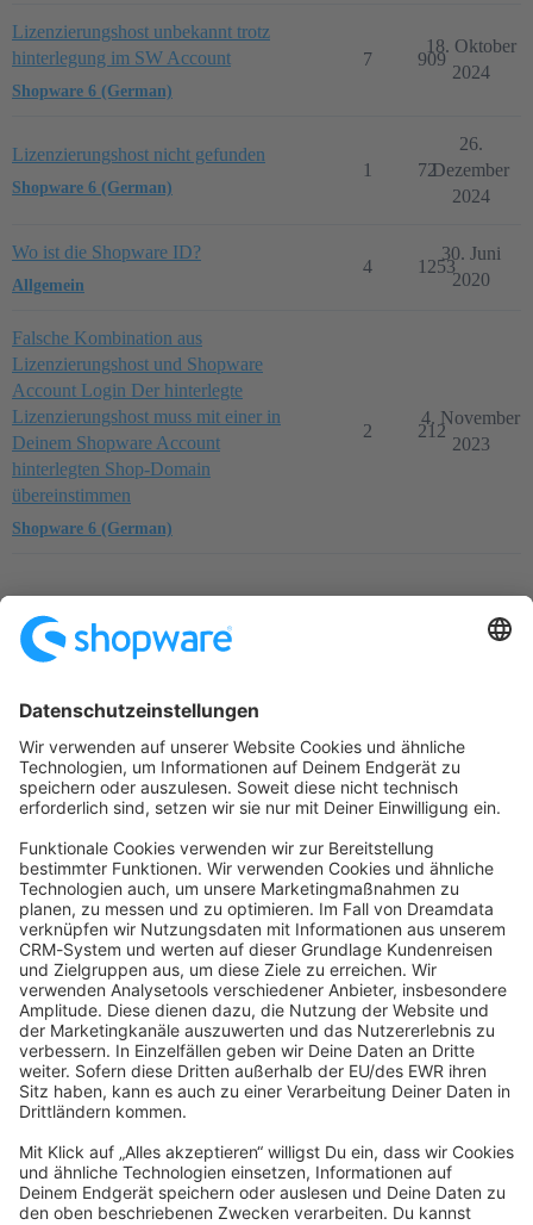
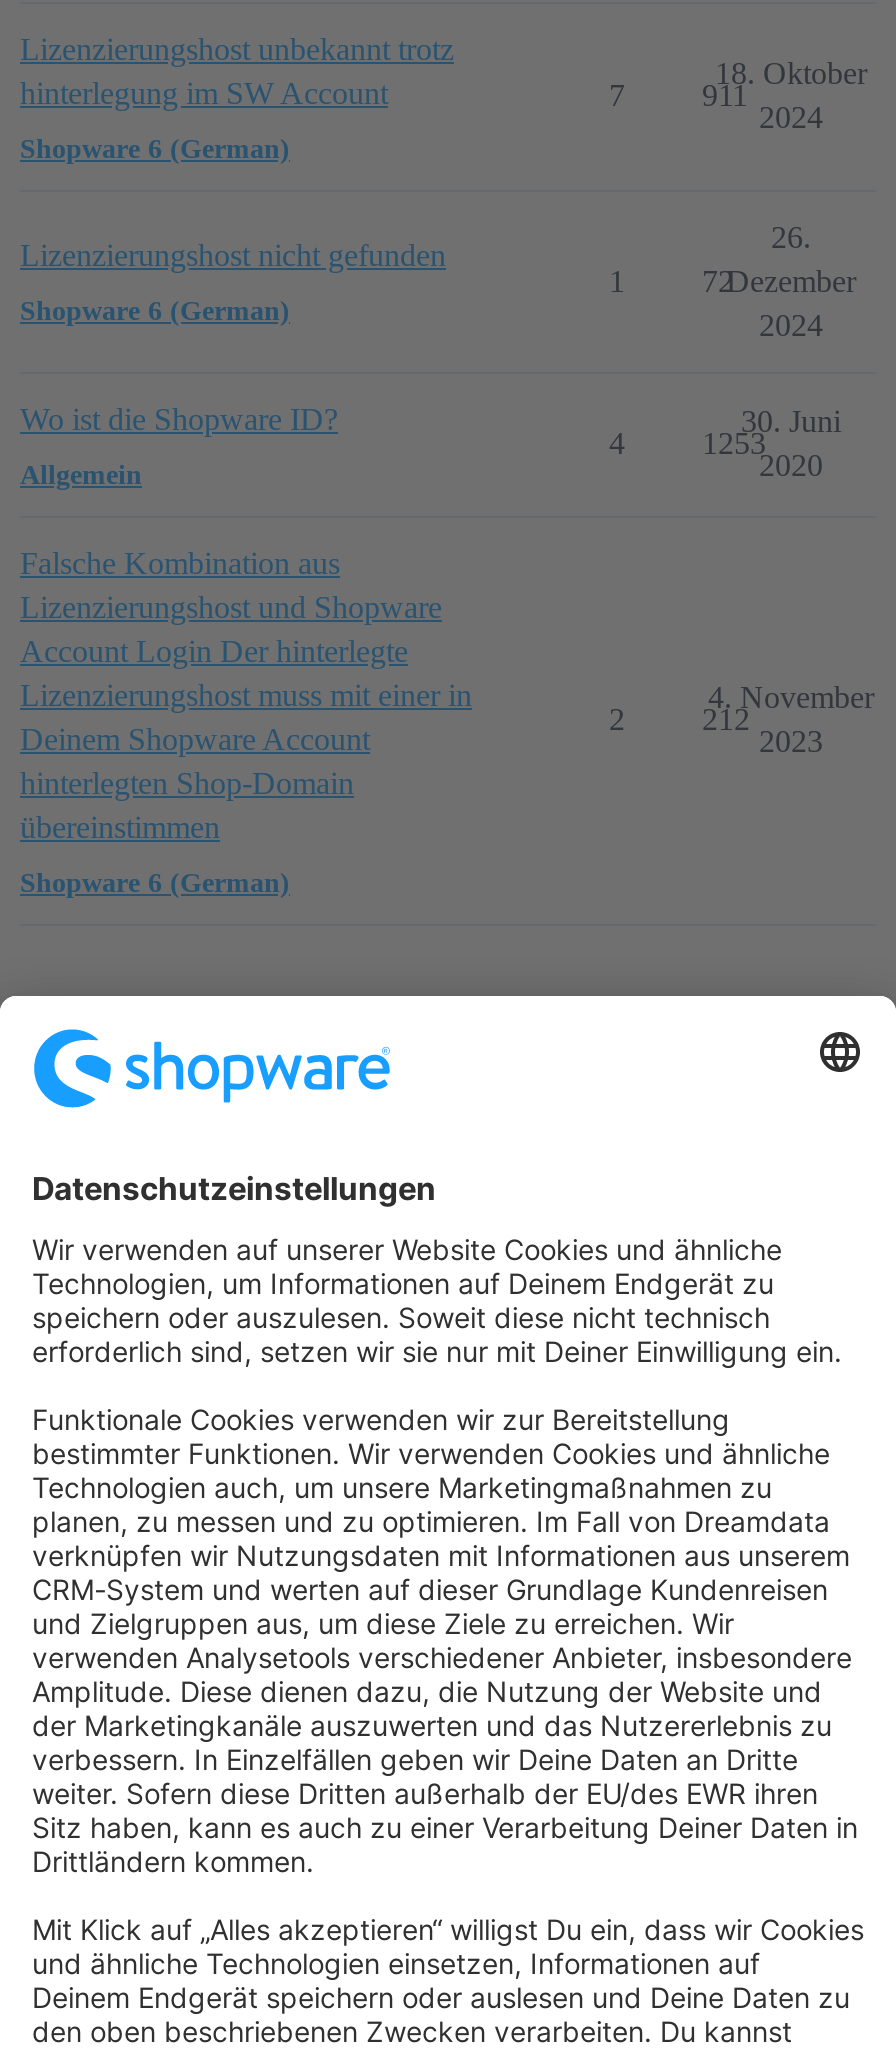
- 909
+ 911
